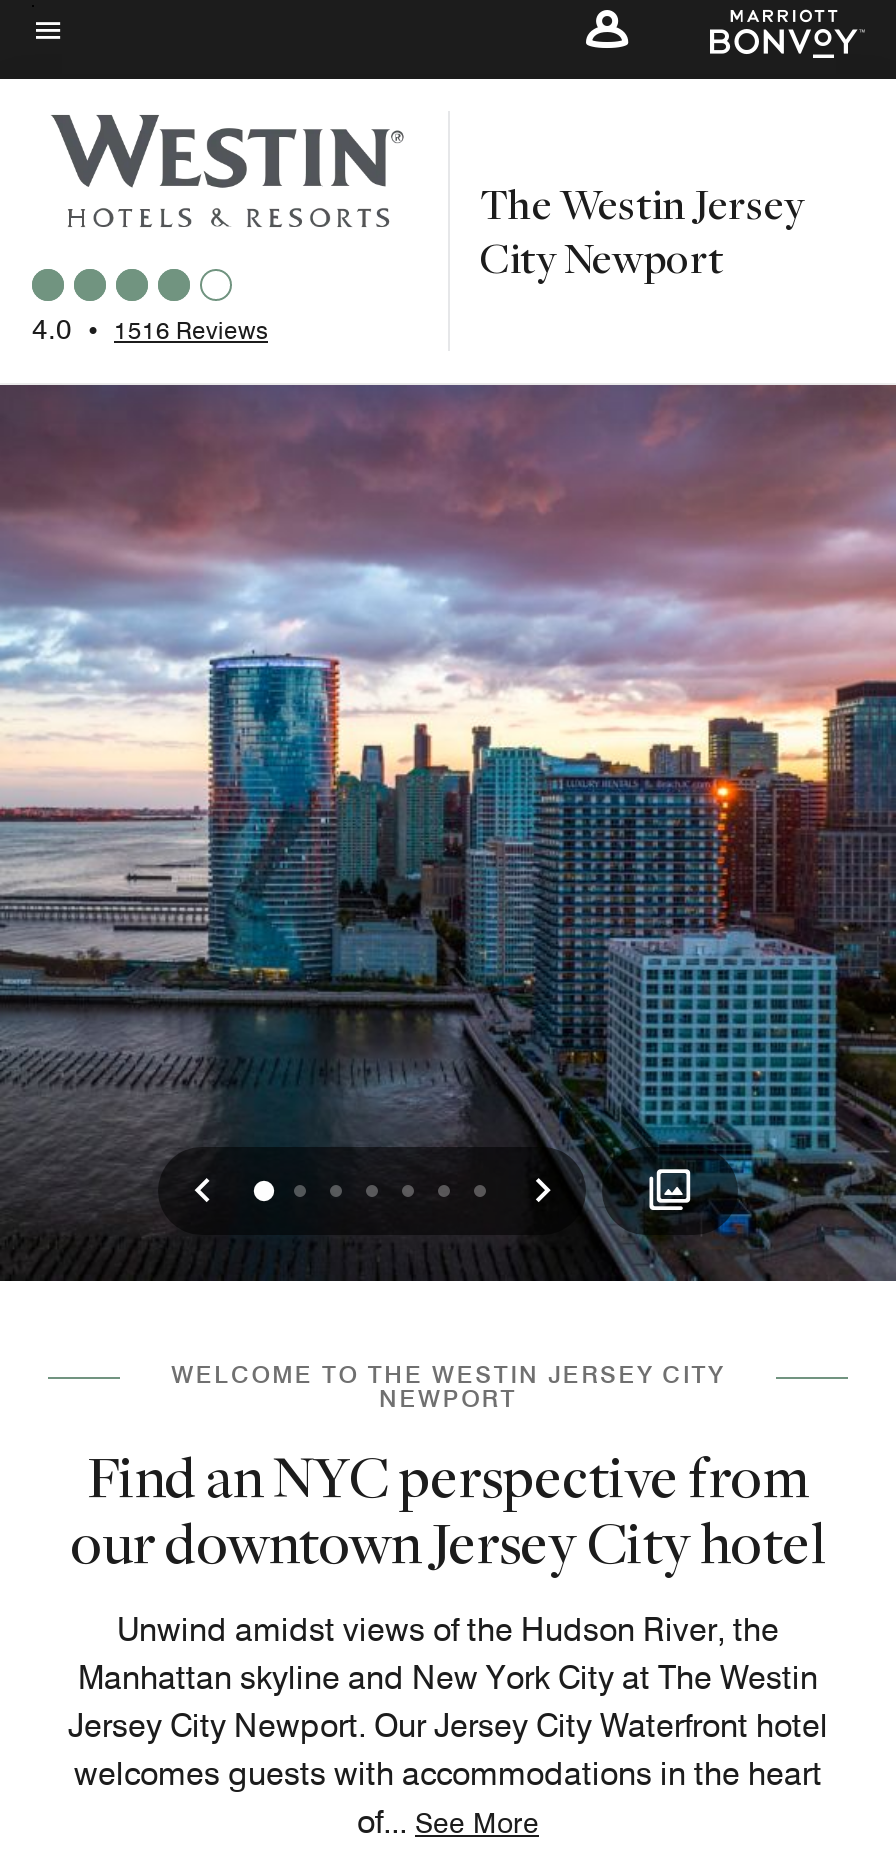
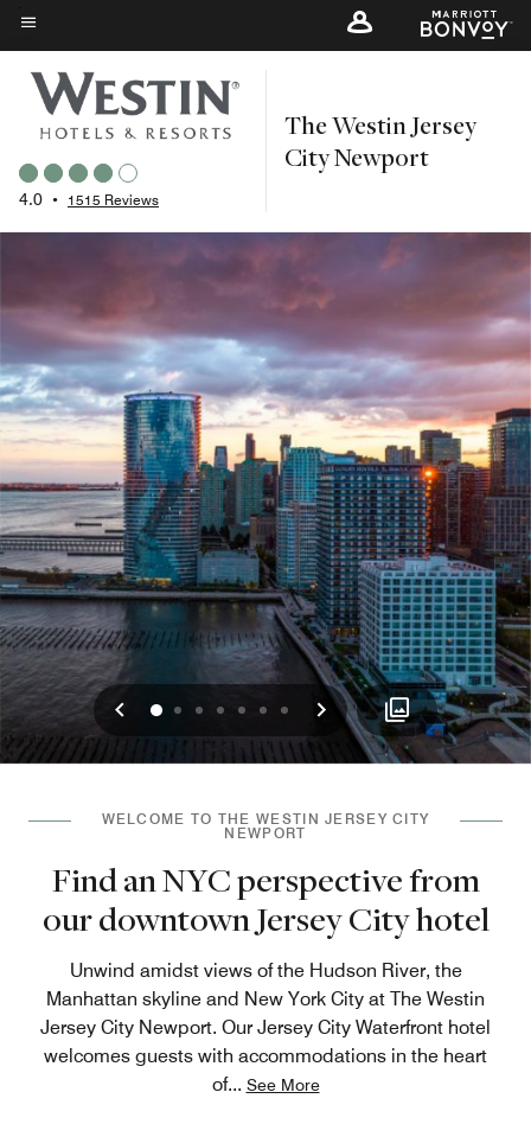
- 4.0 • 1516 Reviews
+ 4.0 • 1515 Reviews
